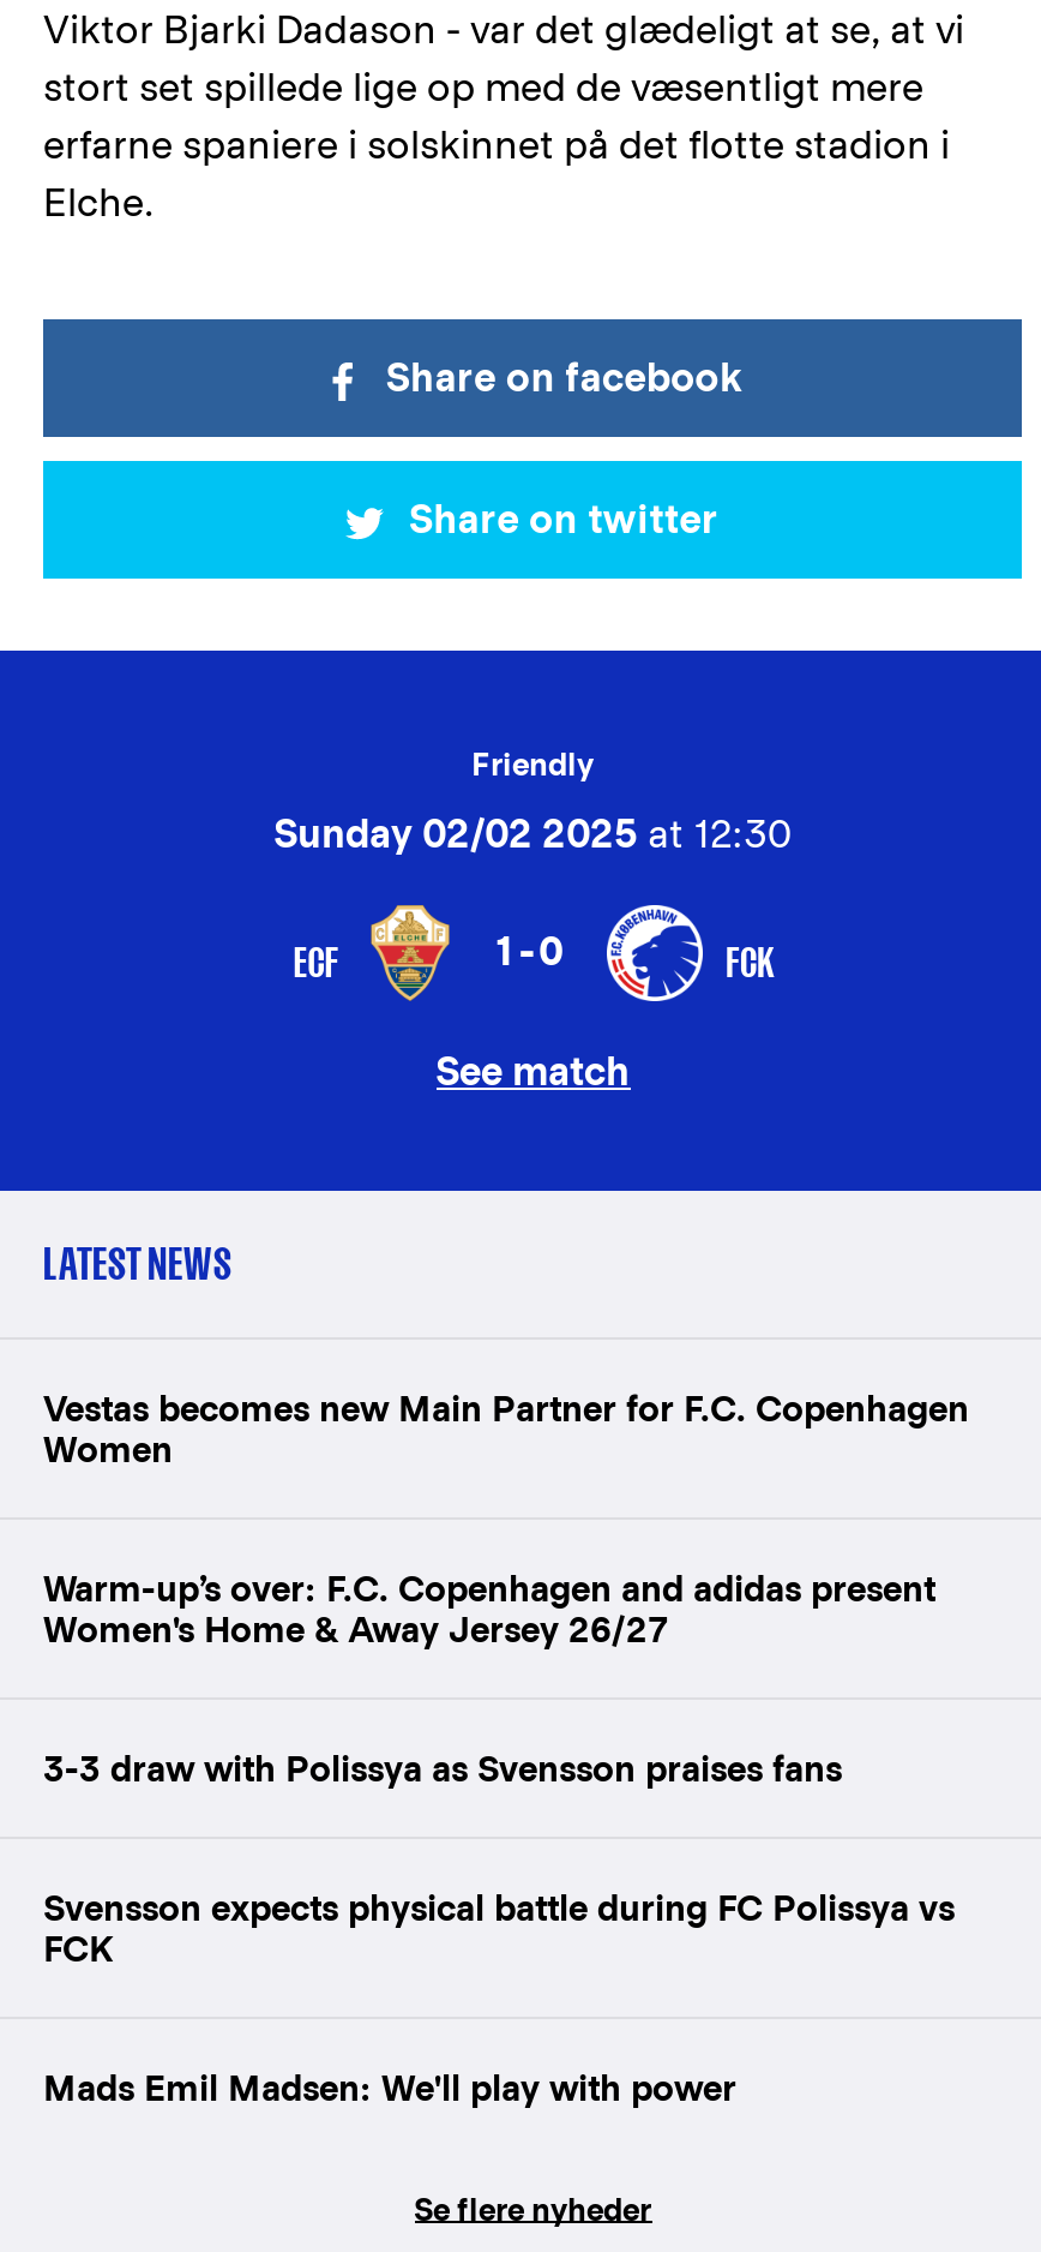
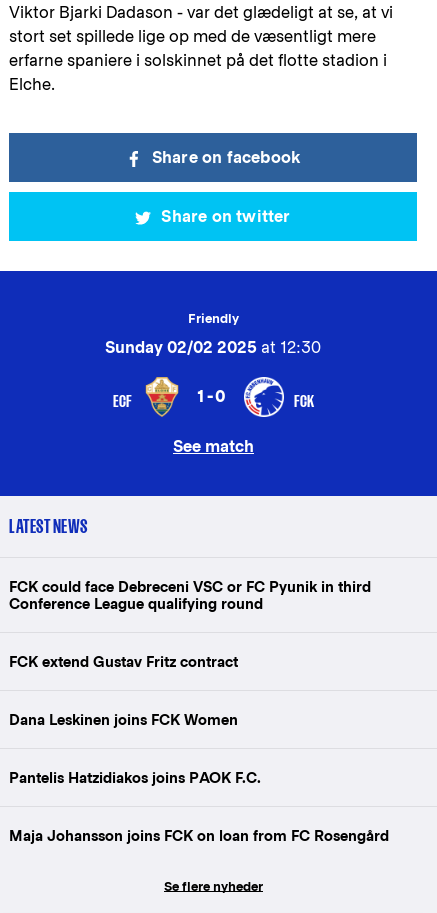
- Vestas becomes new Main Partner for F.C. Copenhagen
- Women
+ FCK could face Debreceni VSC or FC Pyunik in third
+ Conference League qualifying round

- Warm-up’s over: F.C. Copenhagen and adidas present
- Women's Home & Away Jersey 26/27
+ FCK extend Gustav Fritz contract

- 3-3 draw with Polissya as Svensson praises fans
+ Dana Leskinen joins FCK Women

- Svensson expects physical battle during FC Polissya vs
- FCK
+ Pantelis Hatzidiakos joins PAOK F.C.

- Mads Emil Madsen: We'll play with power
+ Maja Johansson joins FCK on loan from FC Rosengård
